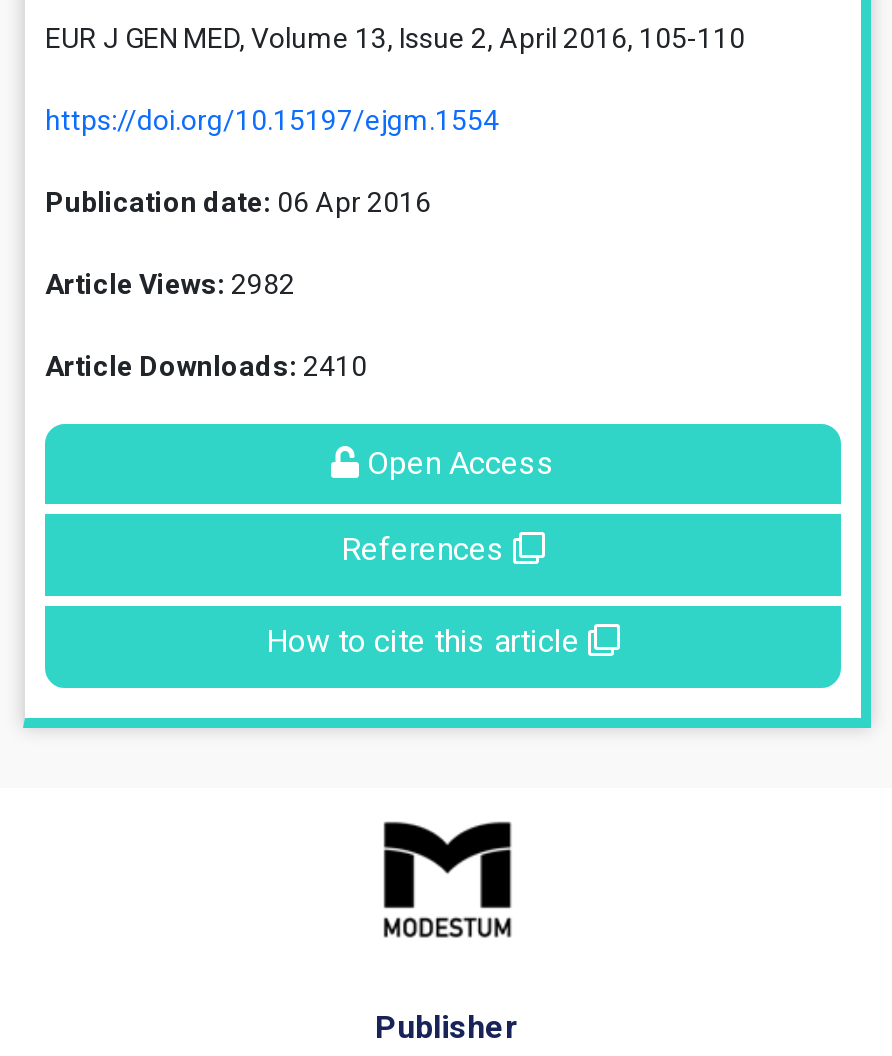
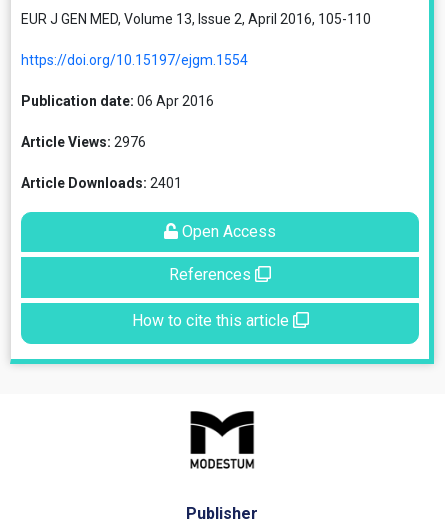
- Article Views: 2982
+ Article Views: 2976

- Article Downloads: 2410
+ Article Downloads: 2401
